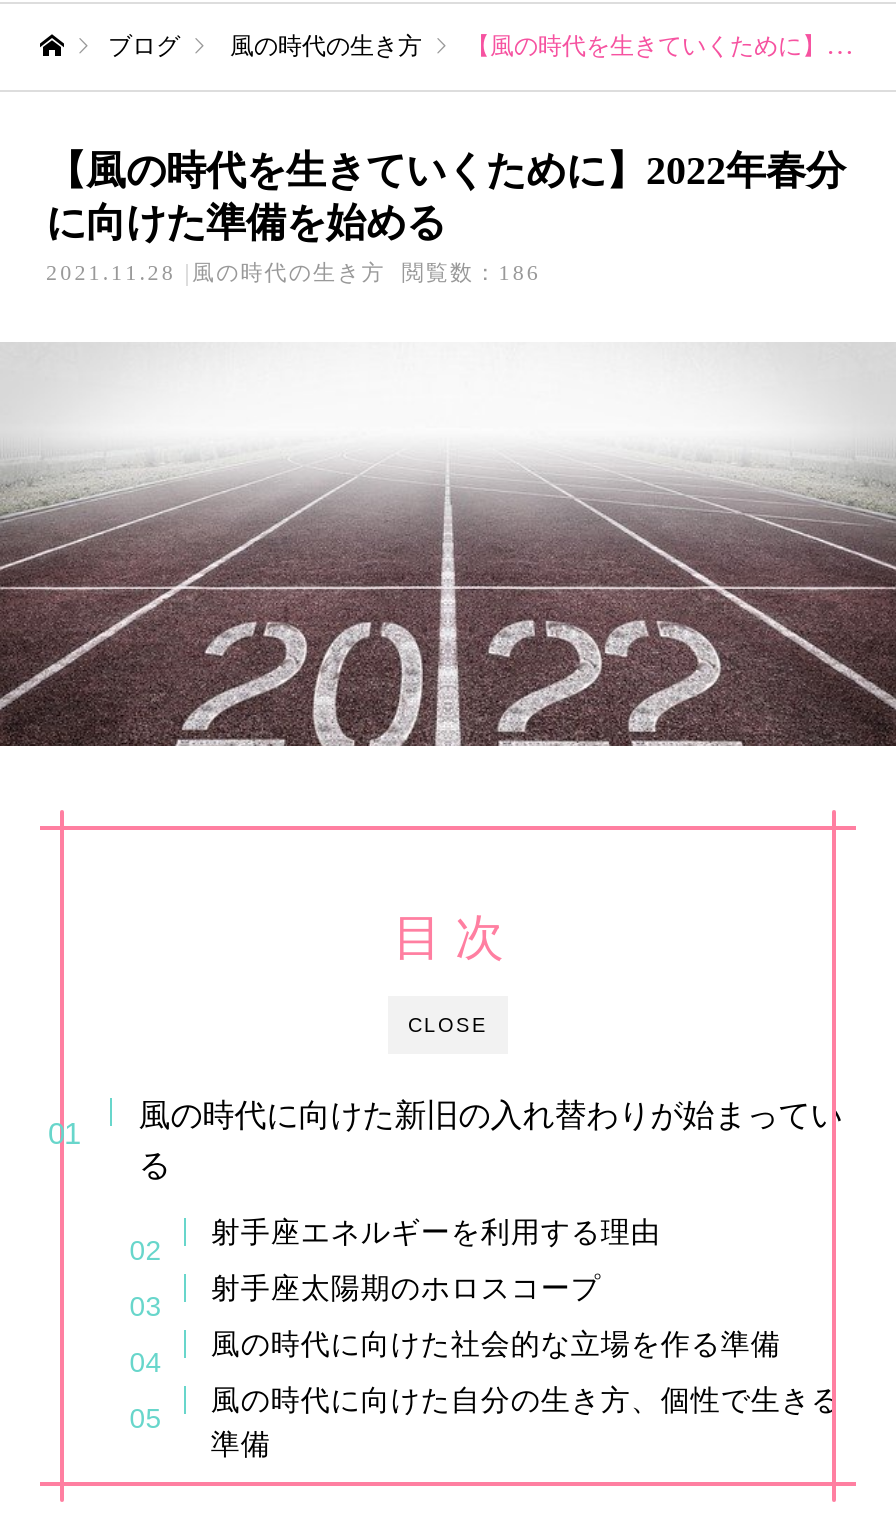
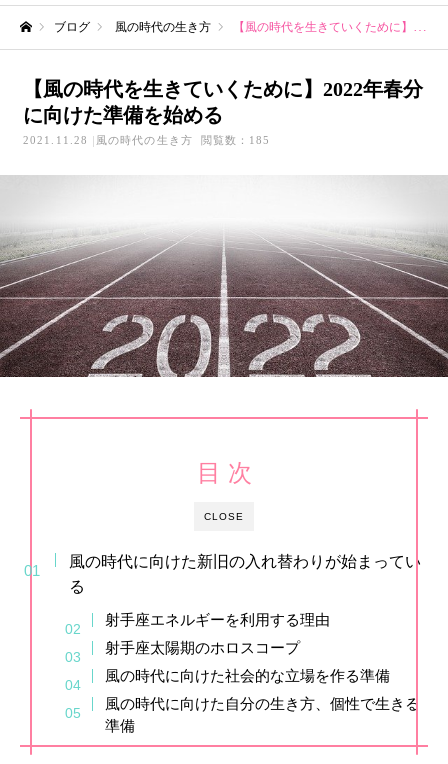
- 2021.11.28 風の時代の生き方 閲覧数：186
+ 2021.11.28 風の時代の生き方 閲覧数：185
